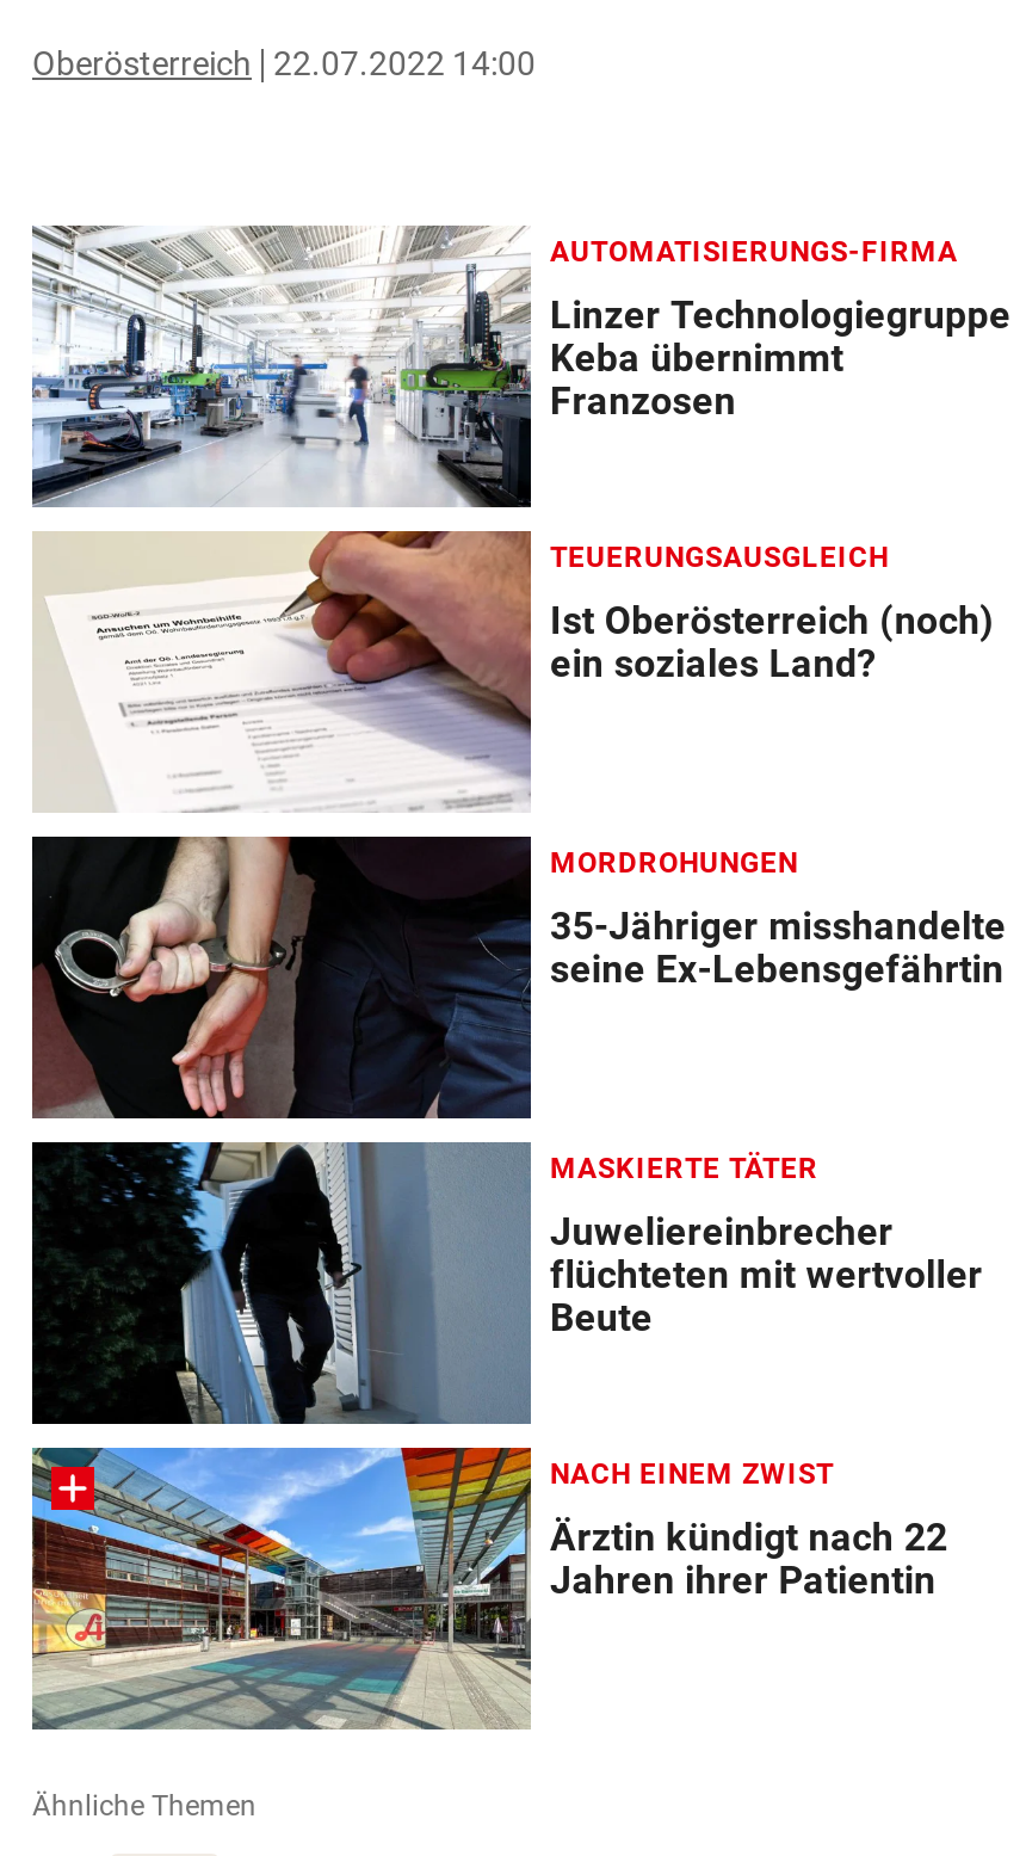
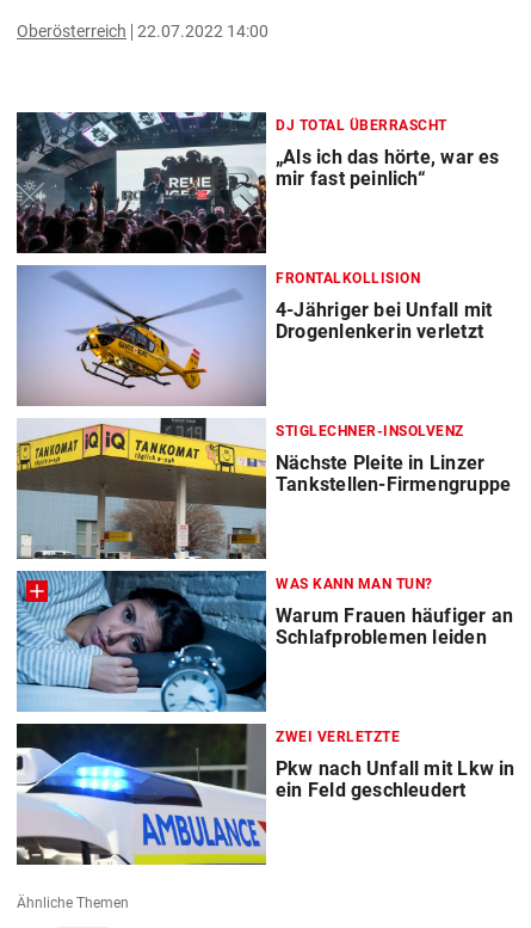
- [image]
- AUTOMATISIERUNGS-FIRMA
+ [image]
+ DJ TOTAL ÜBERRASCHT

- Linzer Technologiegruppe
- Keba übernimmt
- Franzosen
+ „Als ich das hörte, war es
+ mir fast peinlich“

- [image]
- TEUERUNGSAUSGLEICH
+ [image]
+ FRONTALKOLLISION

- Ist Oberösterreich (noch)
- ein soziales Land?
+ 4-Jähriger bei Unfall mit
+ Drogenlenkerin verletzt

- [image]
- MORDROHUNGEN
+ [image]
+ STIGLECHNER-INSOLVENZ

- 35-Jähriger misshandelte
- seine Ex-Lebensgefährtin
+ Nächste Pleite in Linzer
+ Tankstellen-Firmengruppe

- [image]
- MASKIERTE TÄTER
+ [image]
+ WAS KANN MAN TUN?

- Juweliereinbrecher
- flüchteten mit wertvoller
- Beute
+ Warum Frauen häufiger an
+ Schlafproblemen leiden

- [image]
- NACH EINEM ZWIST
+ [image]
+ ZWEI VERLETZTE

- Ärztin kündigt nach 22
- Jahren ihrer Patientin
+ Pkw nach Unfall mit Lkw in
+ ein Feld geschleudert
